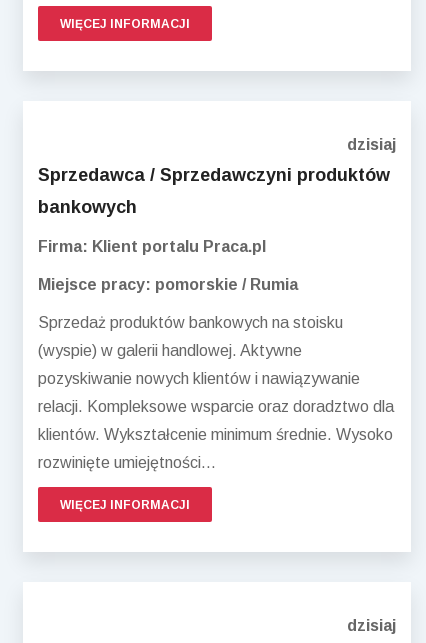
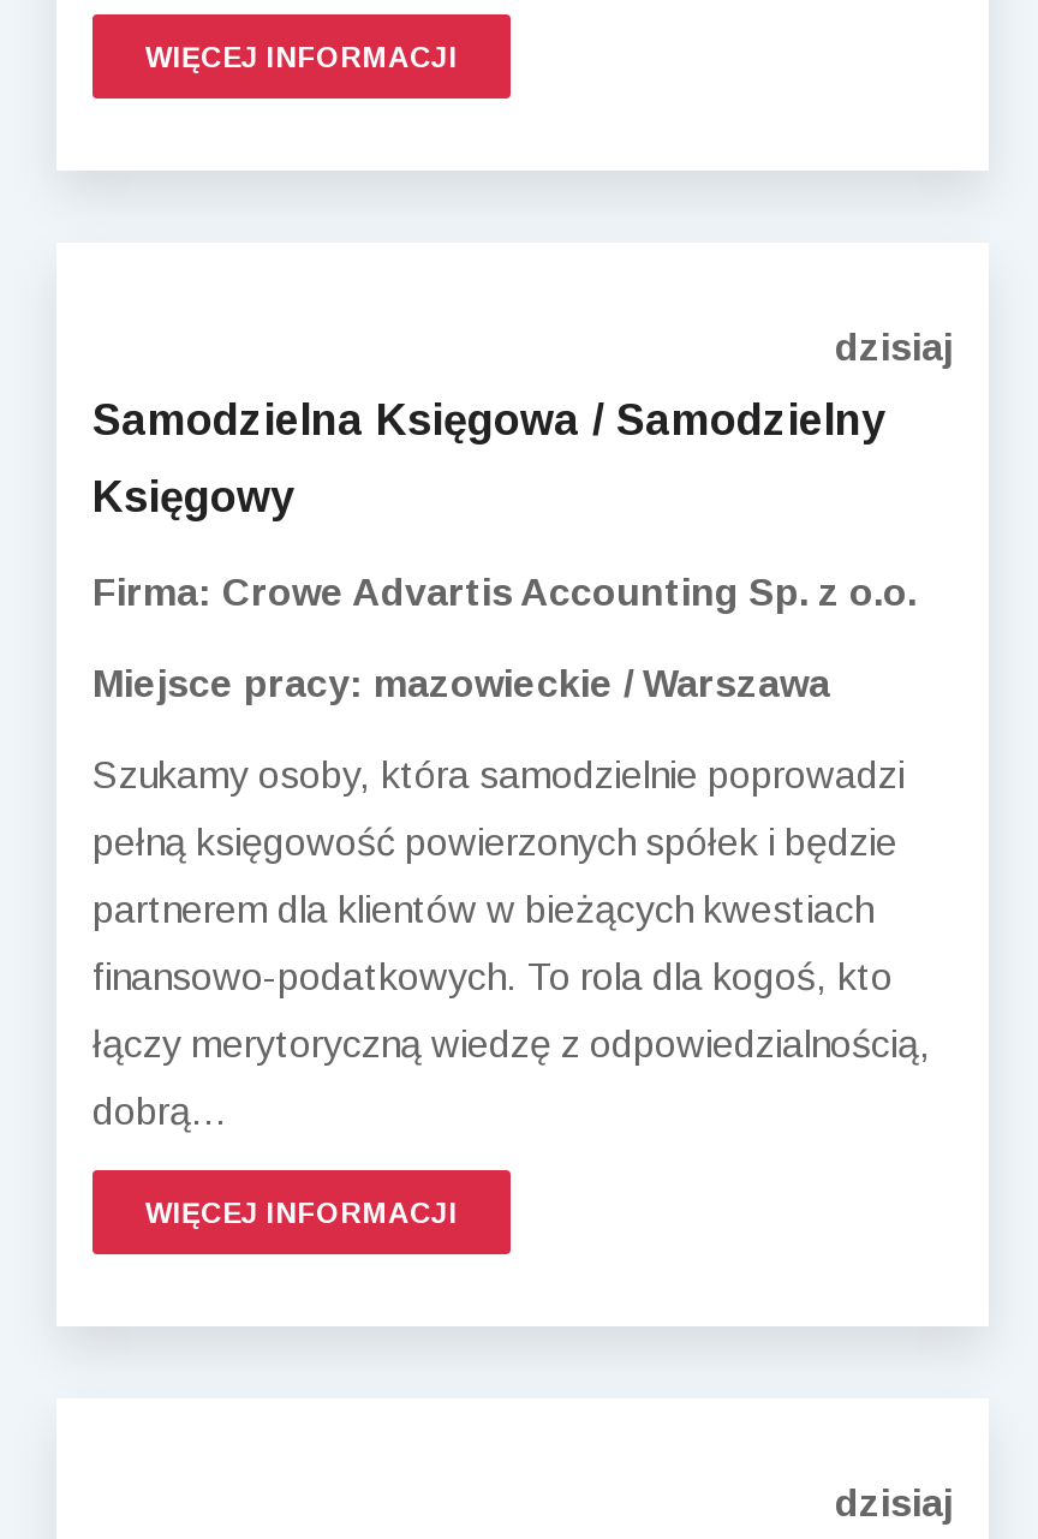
- Sprzedawca / Sprzedawczyni produktów
+ Samodzielna Księgowa / Samodzielny

- bankowych
+ Księgowy

- Firma: Klient portalu Praca.pl
+ Firma: Crowe Advartis Accounting Sp. z o.o.

- Miejsce pracy: pomorskie / Rumia
+ Miejsce pracy: mazowieckie / Warszawa

- Sprzedaż produktów bankowych na stoisku
+ Szukamy osoby, która samodzielnie poprowadzi

- (wyspie) w galerii handlowej. Aktywne
+ pełną księgowość powierzonych spółek i będzie

- pozyskiwanie nowych klientów i nawiązywanie
+ partnerem dla klientów w bieżących kwestiach

- relacji. Kompleksowe wsparcie oraz doradztwo dla
+ finansowo-podatkowych. To rola dla kogoś, kto

- klientów. Wykształcenie minimum średnie. Wysoko
+ łączy merytoryczną wiedzę z odpowiedzialnością,

- rozwinięte umiejętności...
+ dobrą...
